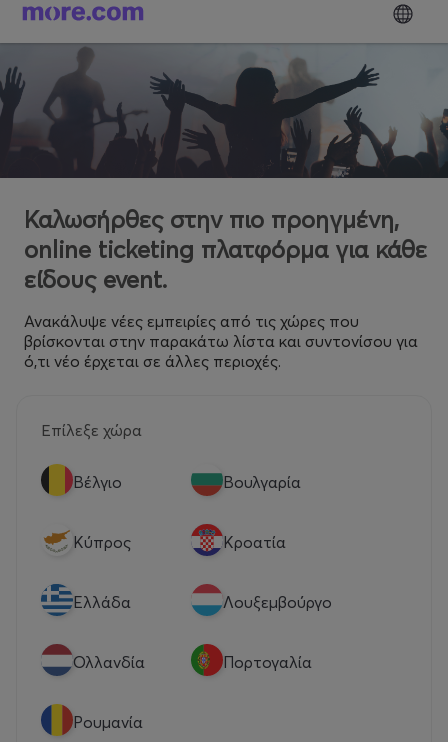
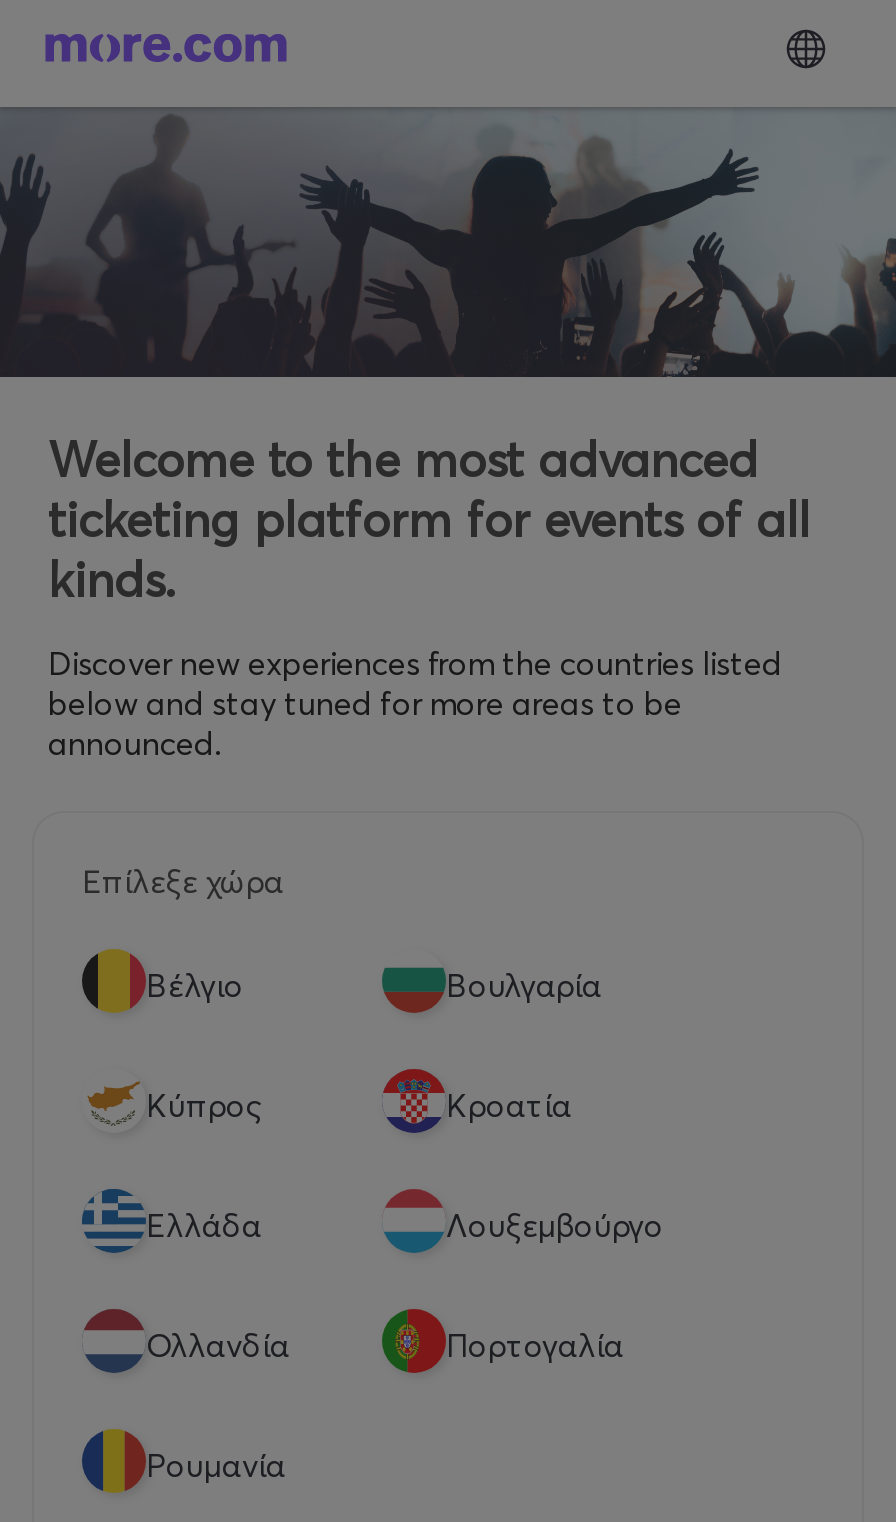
- Καλωσήρθες στην πιο προηγμένη,
- online ticketing πλατφόρμα για κάθε
- είδους event.
+ Welcome to the most advanced
+ ticketing platform for events of all
+ kinds.

- Ανακάλυψε νέες εμπειρίες από τις χώρες που
- βρίσκονται στην παρακάτω λίστα και συντονίσου για
- ό,τι νέο έρχεται σε άλλες περιοχές.
+ Discover new experiences from the countries listed
+ below and stay tuned for more areas to be
+ announced.
